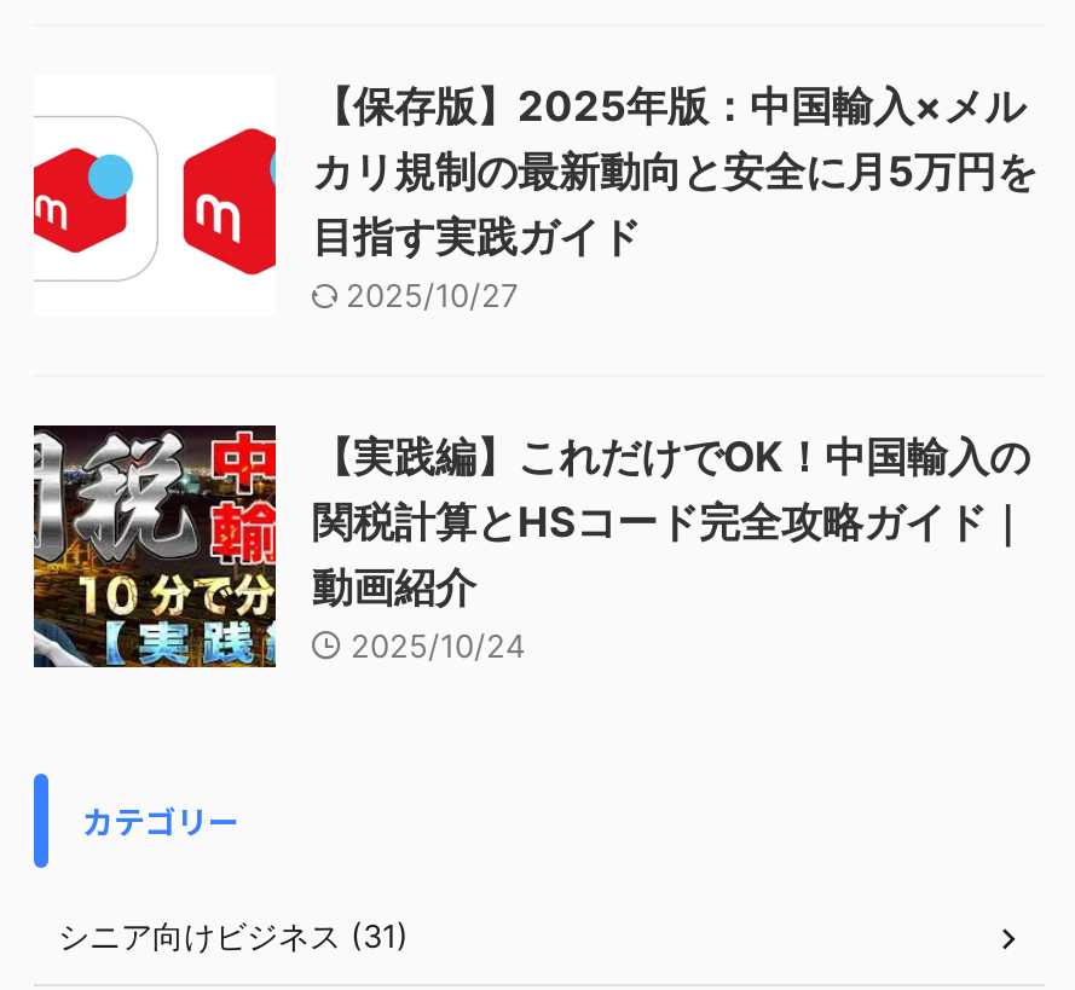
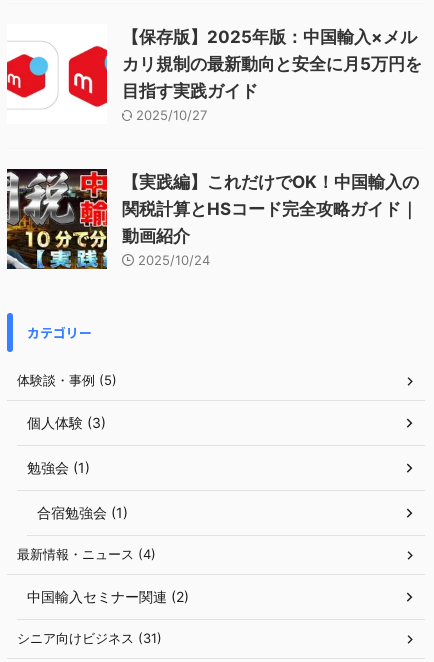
+ 体験談・事例 (5)
+ 個人体験 (3)
+ 勉強会 (1)
+ 合宿勉強会 (1)
+ 最新情報・ニュース (4)
+ 中国輸入セミナー関連 (2)
